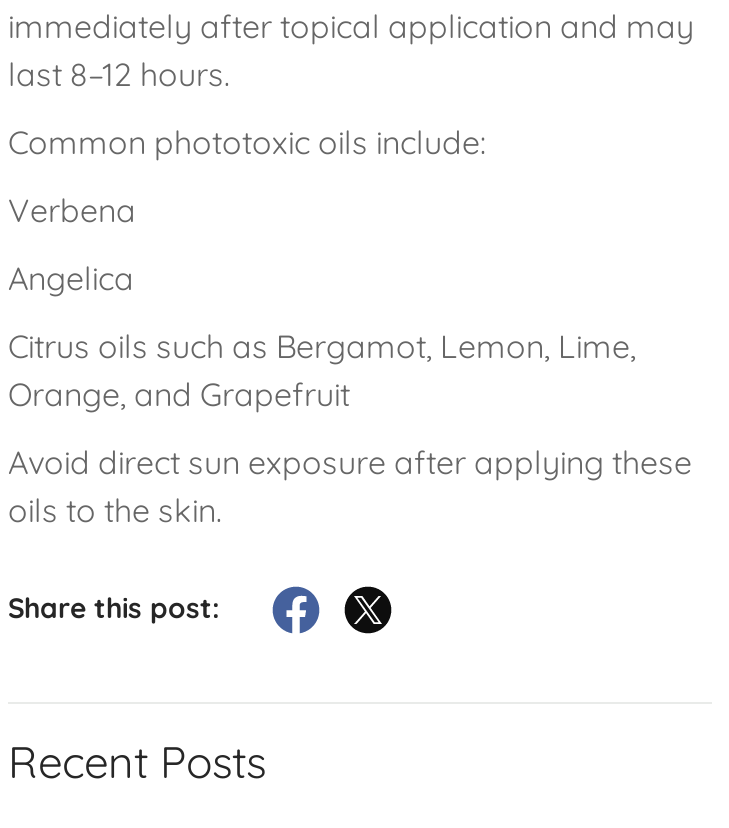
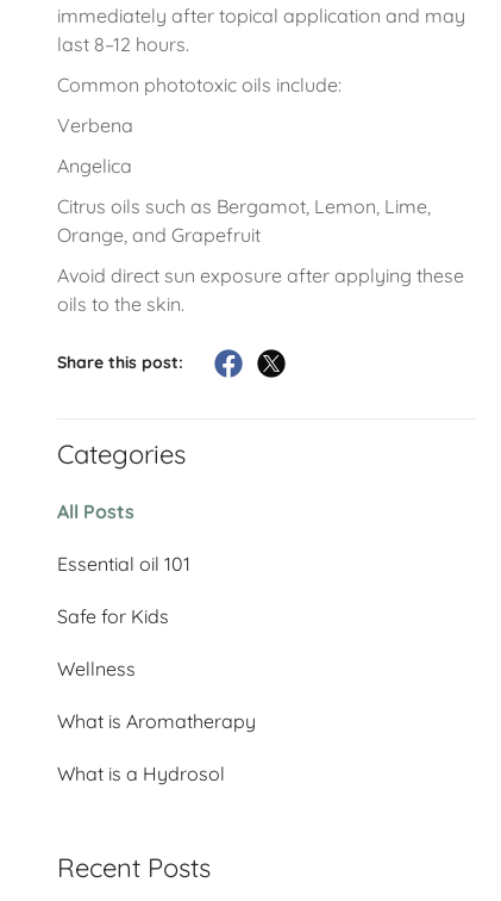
+ Categories
+ All Posts
+ Essential oil 101
+ Safe for Kids
+ Wellness
+ What is Aromatherapy
+ What is a Hydrosol
